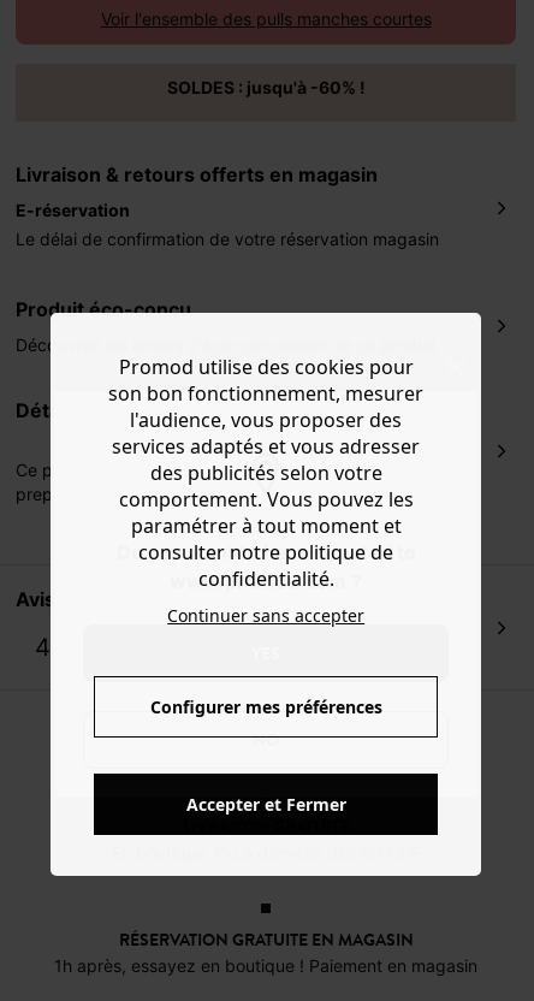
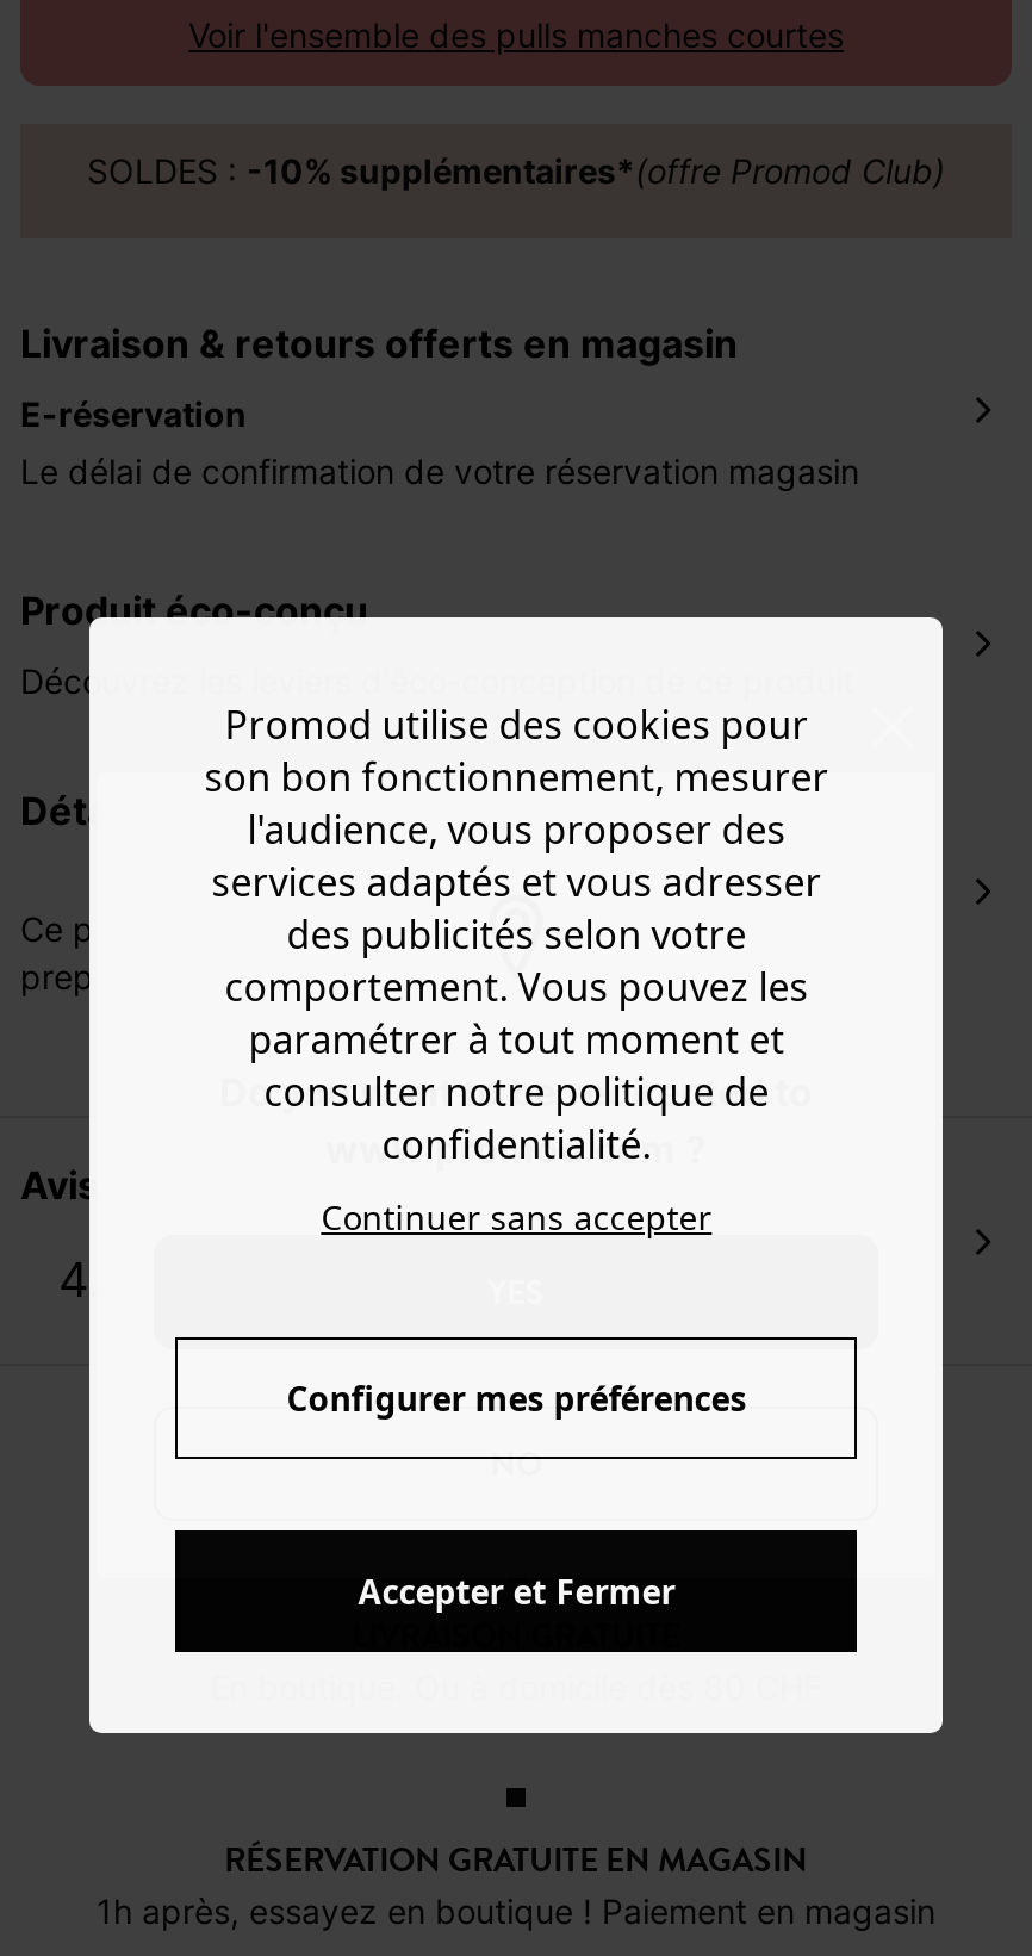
- SOLDES : jusqu'à -60% !
+ SOLDES : -10% supplémentaires* (offre Promod Club)
